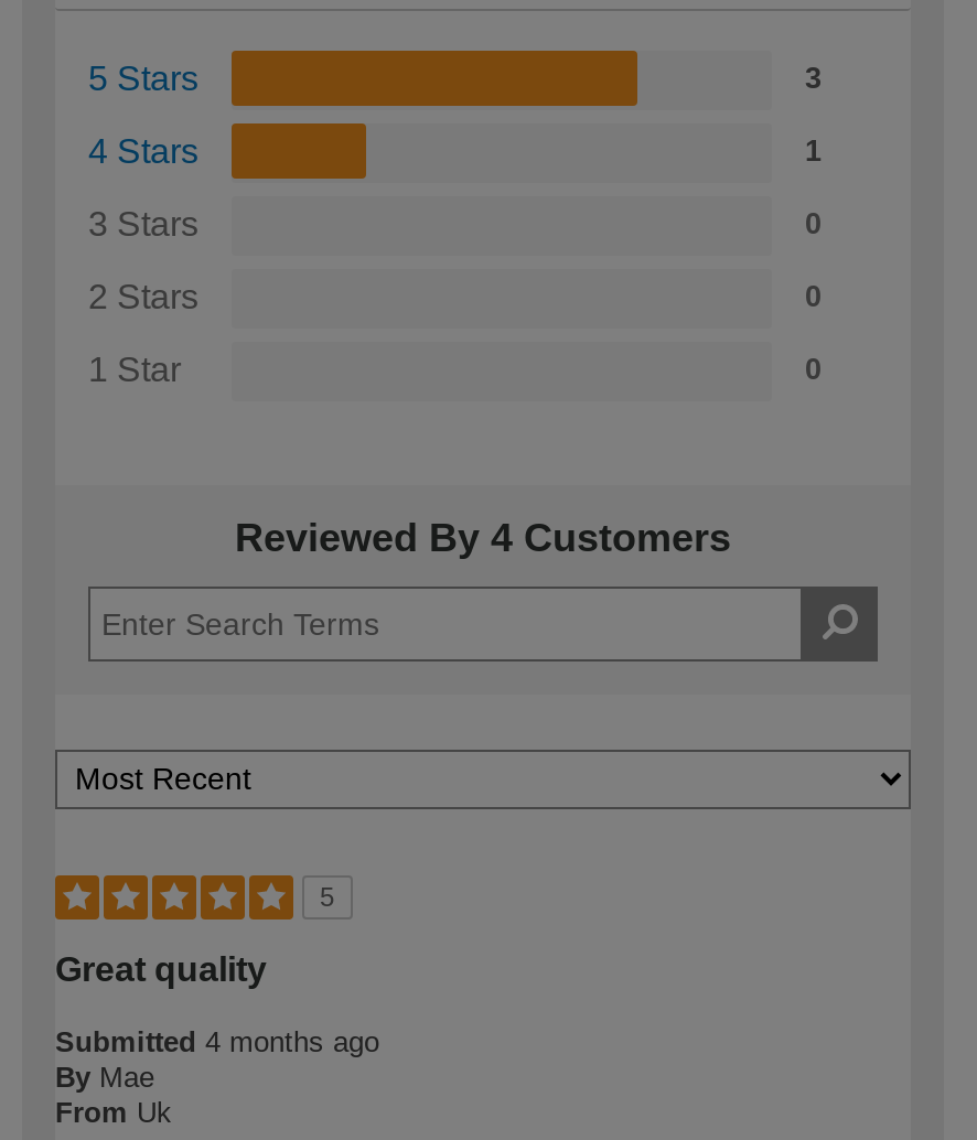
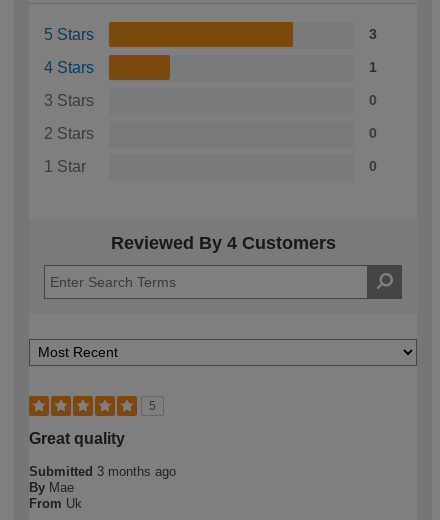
- Submitted 4 months ago
+ Submitted 3 months ago
